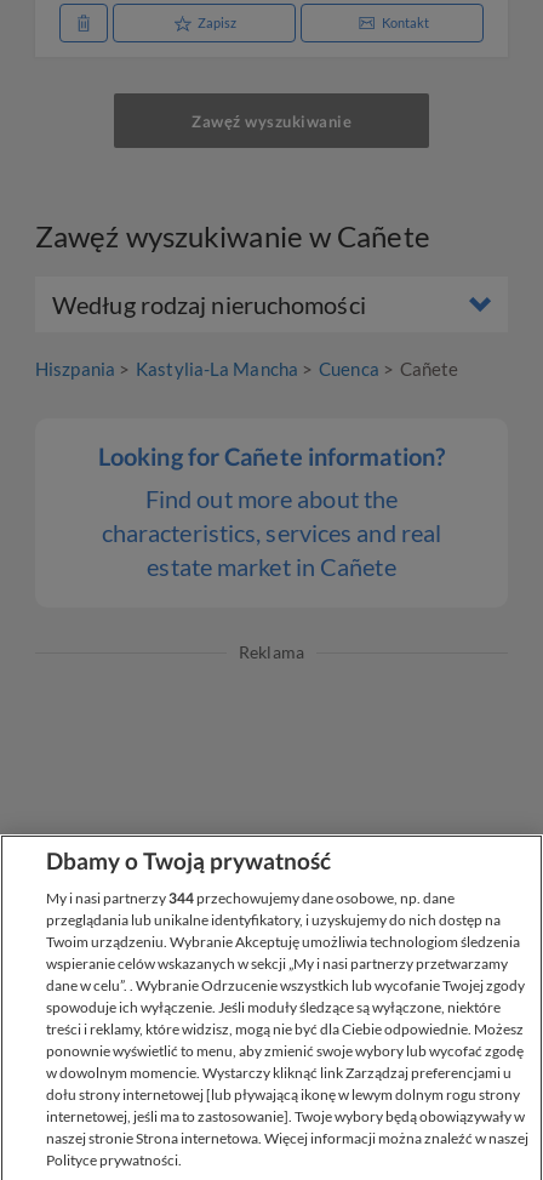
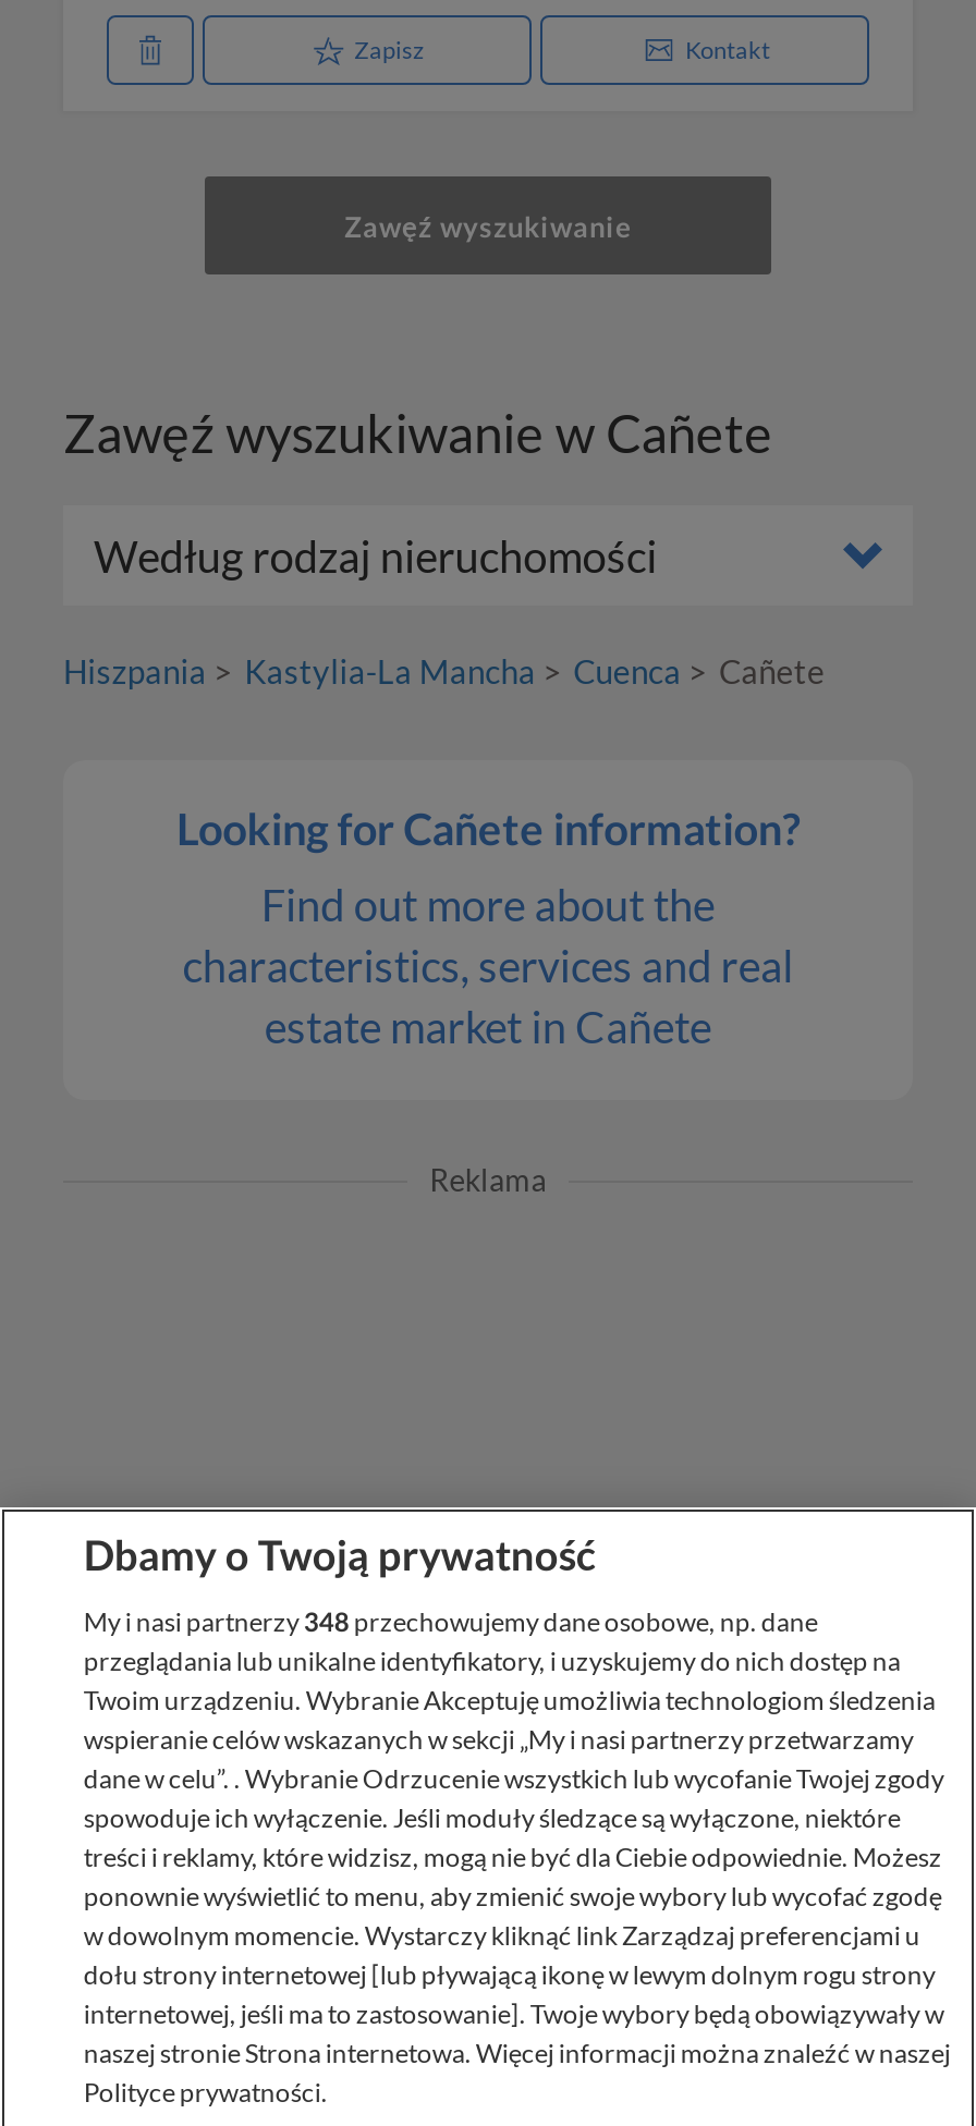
- My i nasi partnerzy344 przechowujemy dane osobowe, np. dane
+ My i nasi partnerzy348 przechowujemy dane osobowe, np. dane
